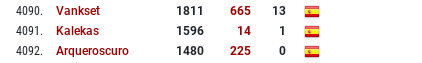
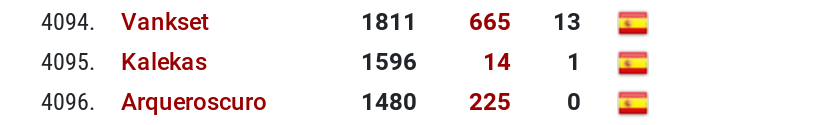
- 4090. Vankset
+ 4094. Vankset

- 4091. Kalekas
+ 4095. Kalekas

- 4092. Arqueroscuro
+ 4096. Arqueroscuro
